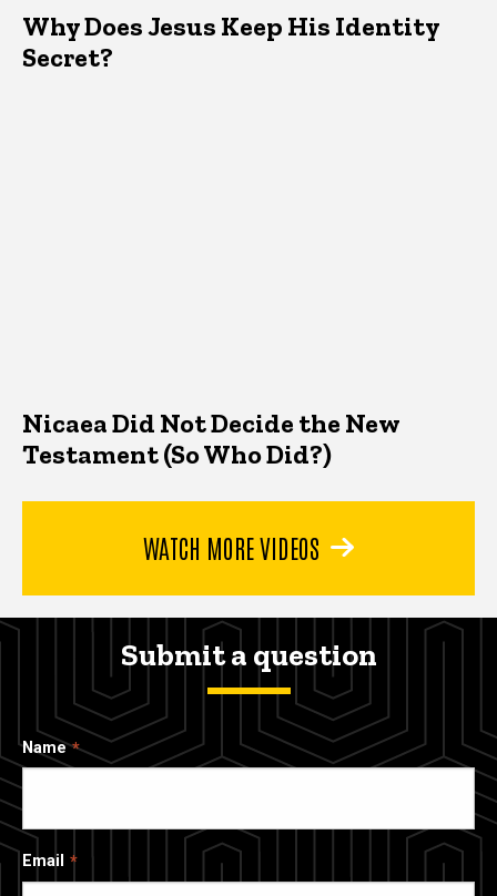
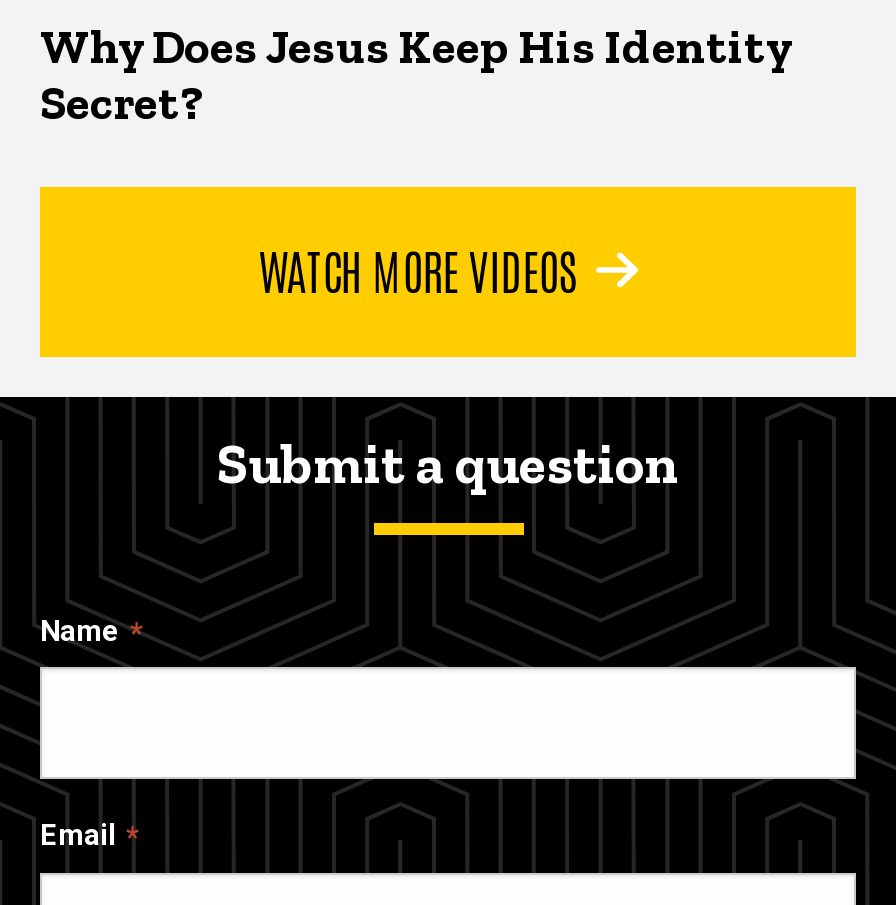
- Nicaea Did Not Decide the New
- Testament (So Who Did?)
